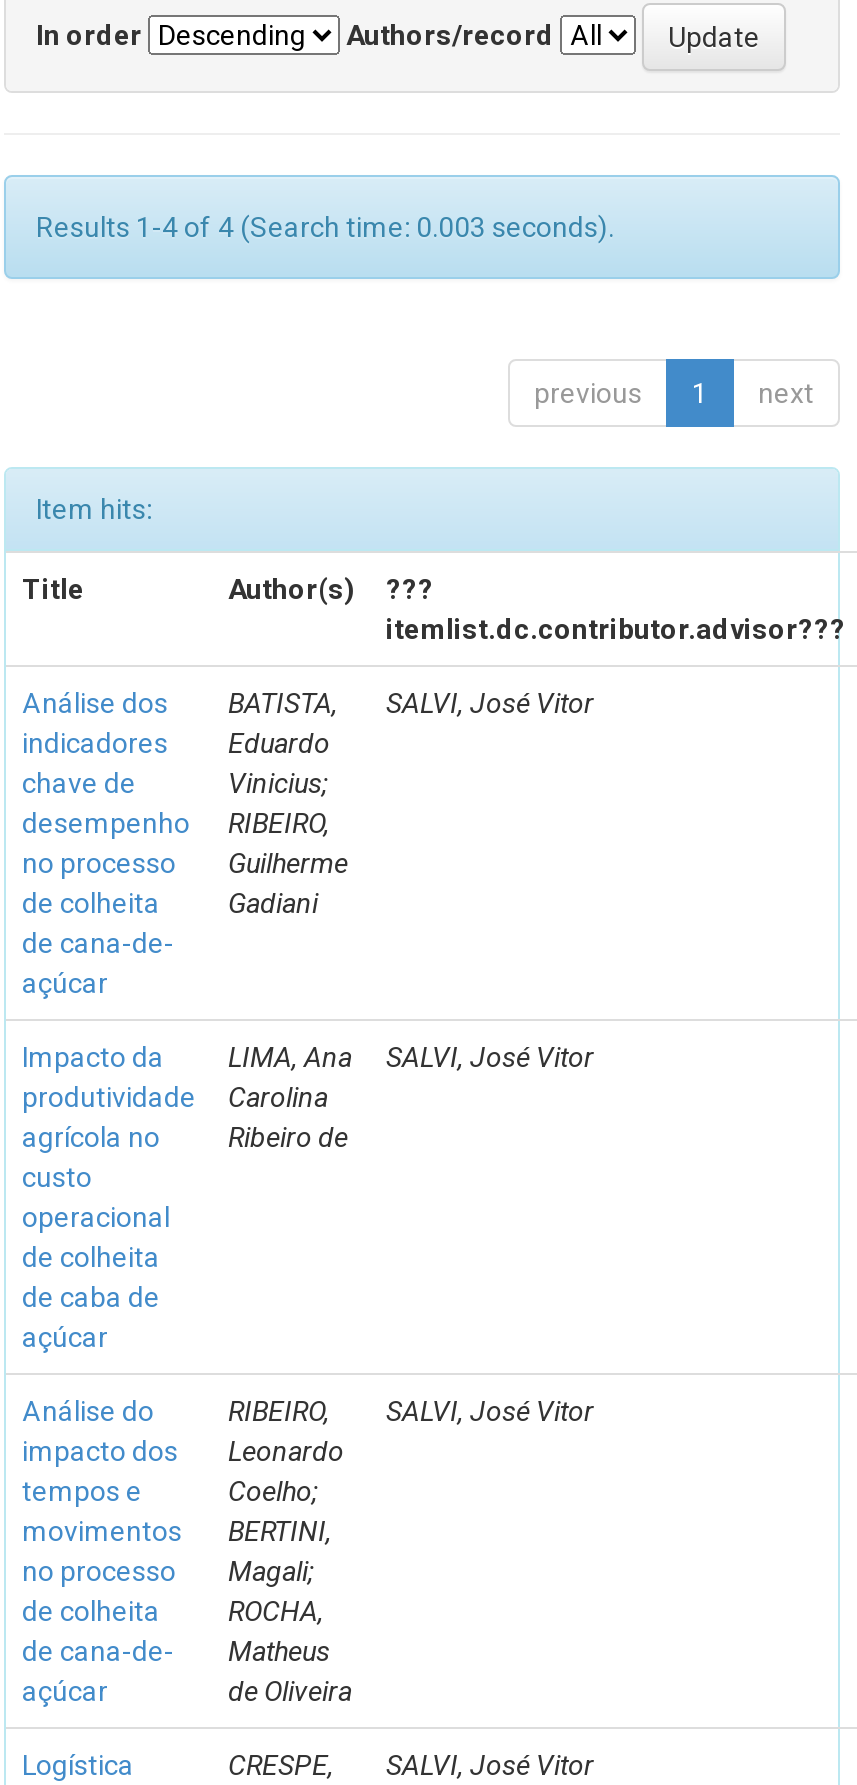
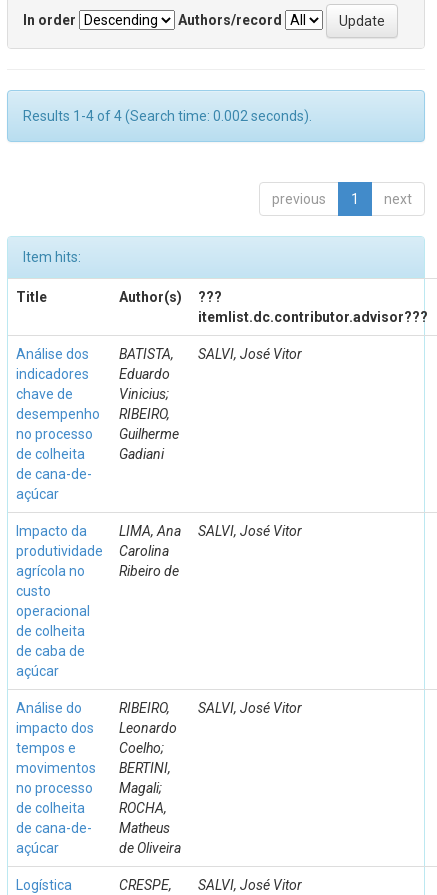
- Results 1-4 of 4 (Search time: 0.003 seconds).
+ Results 1-4 of 4 (Search time: 0.002 seconds).
